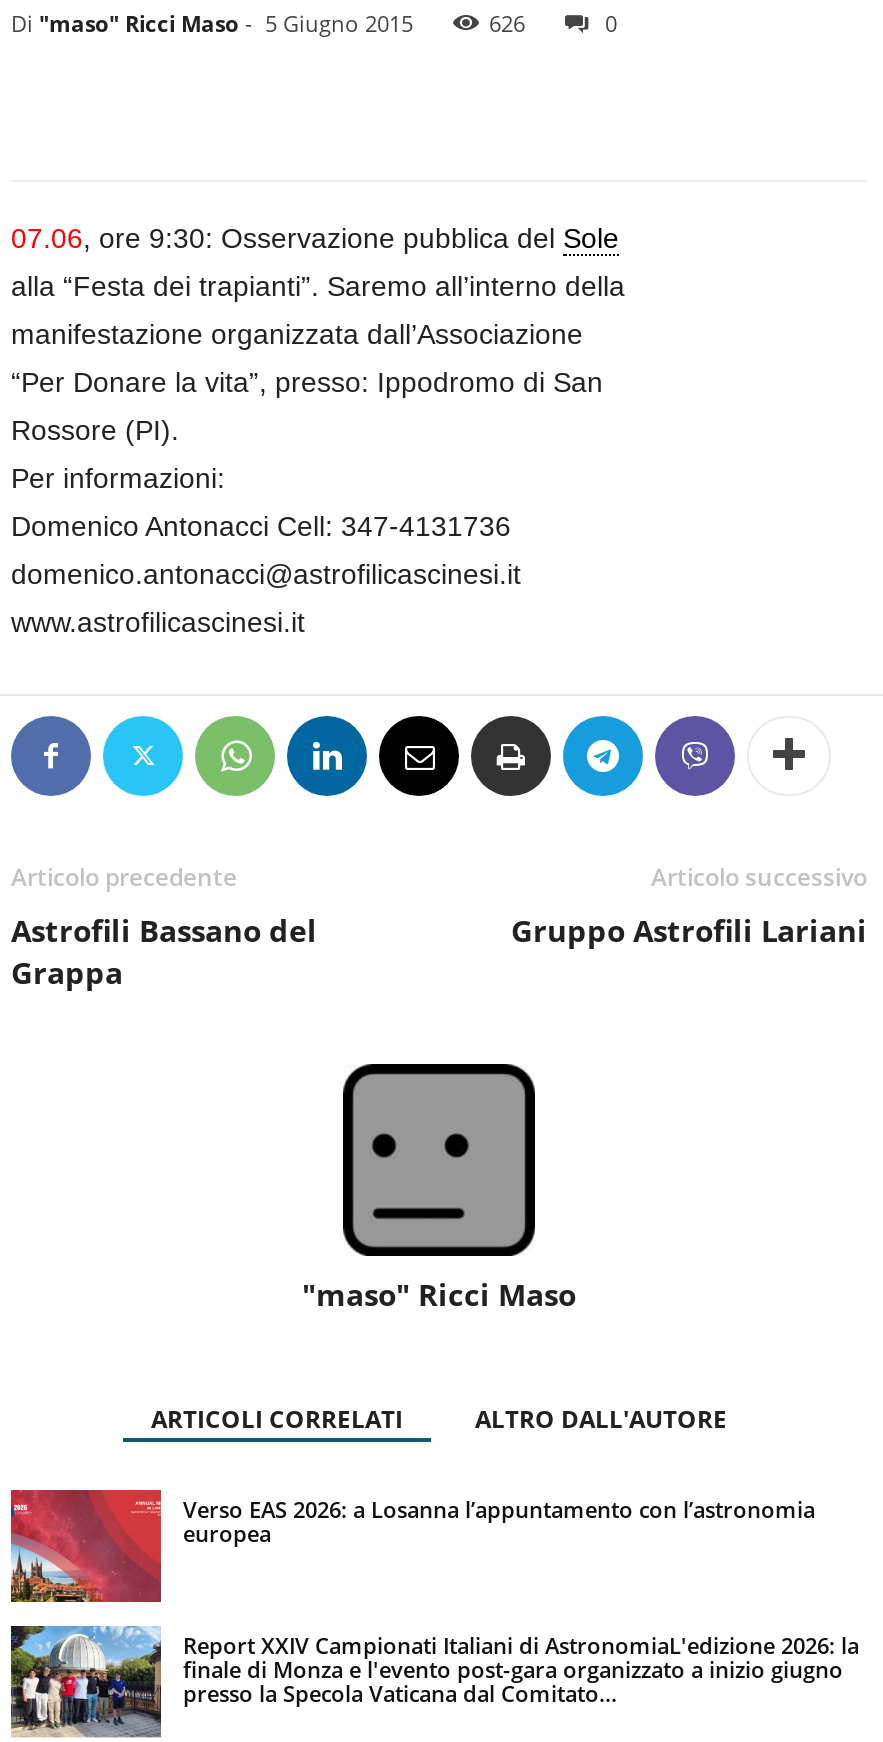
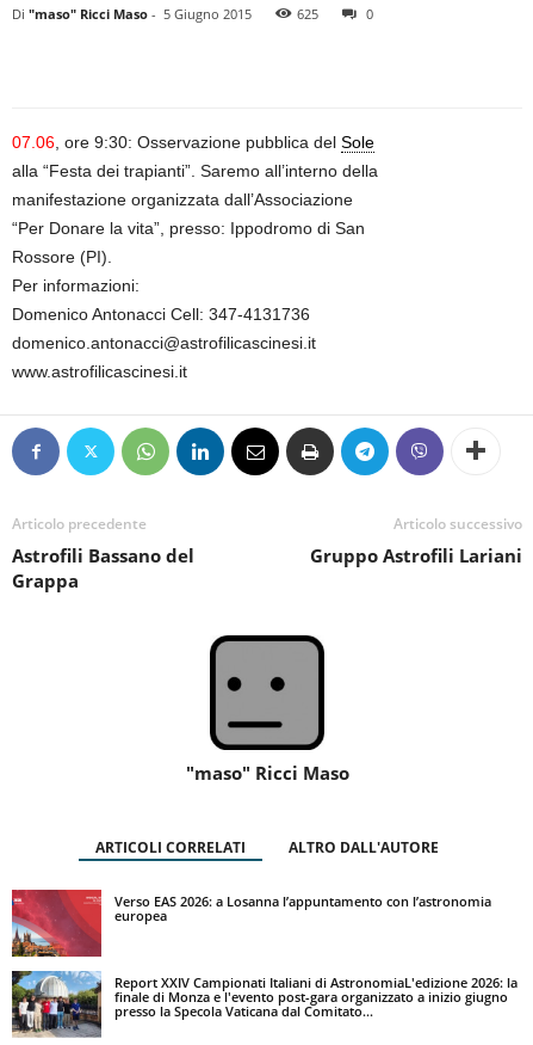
- 626
+ 625
